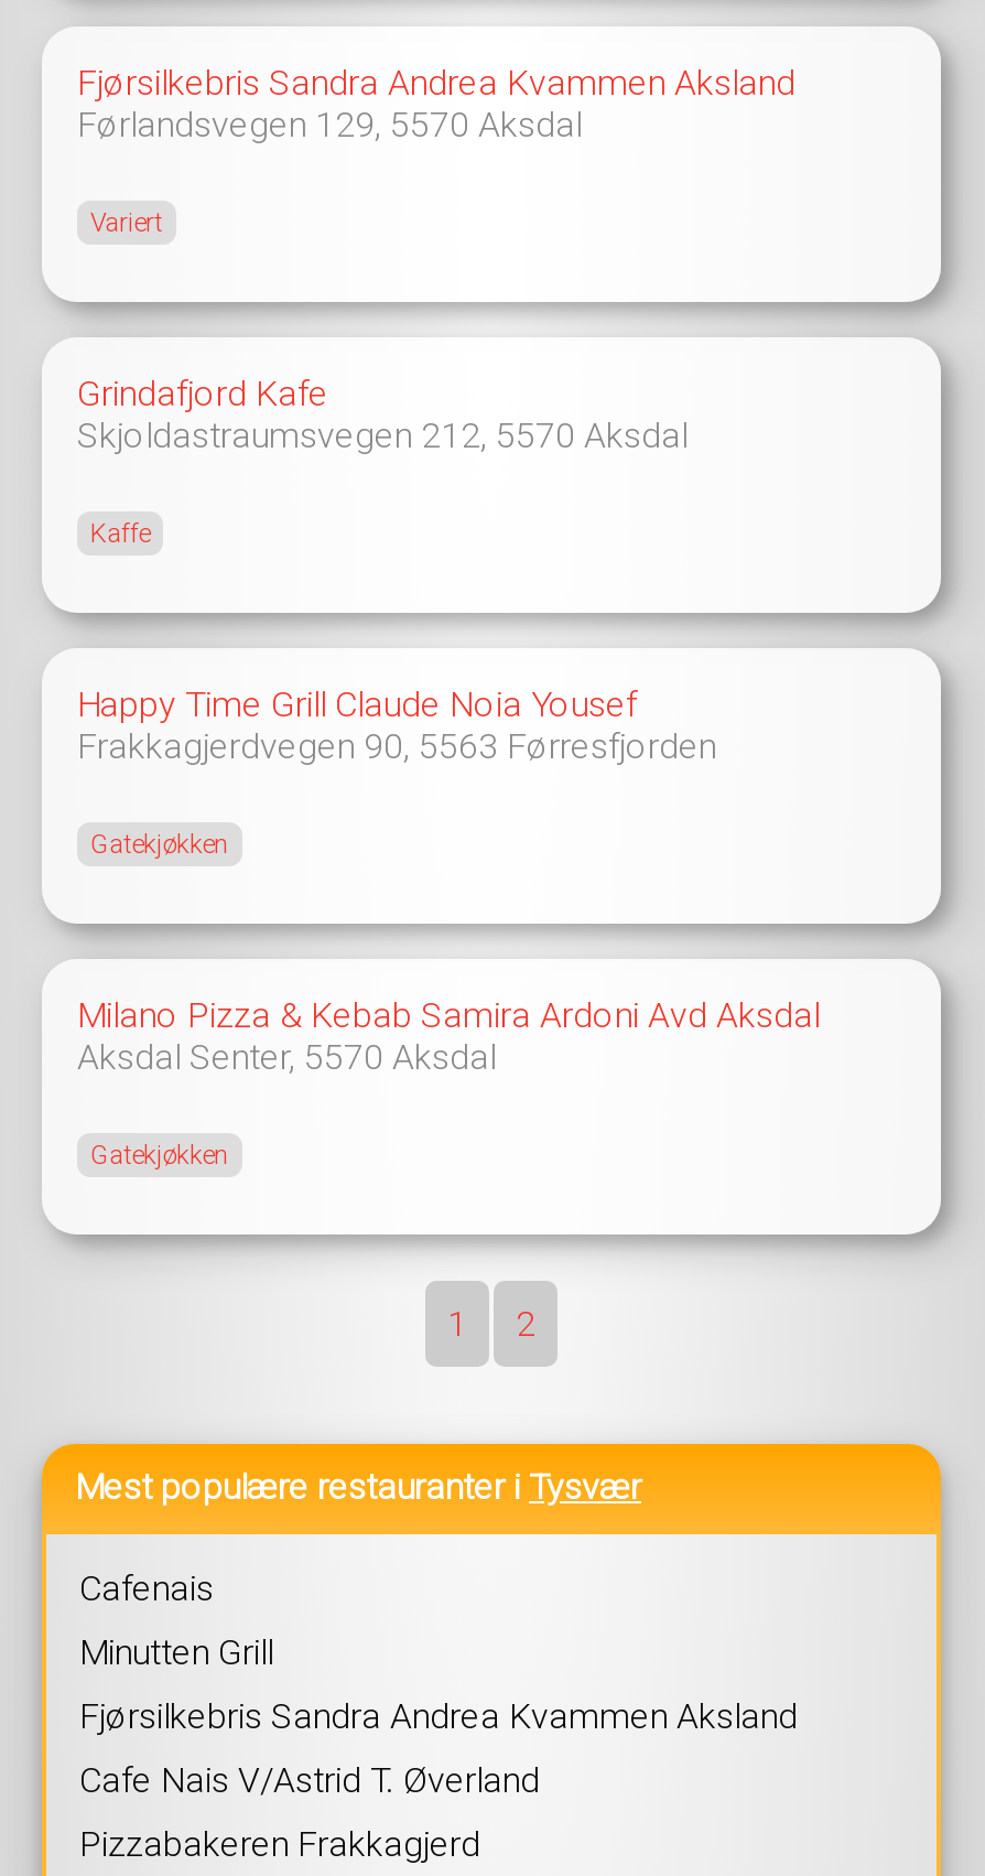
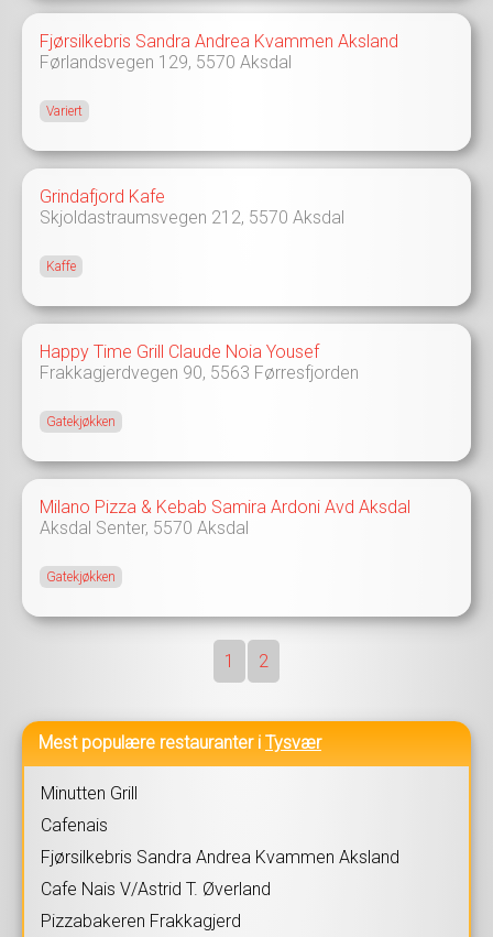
moved down: Cafenais

moved up: Minutten Grill
